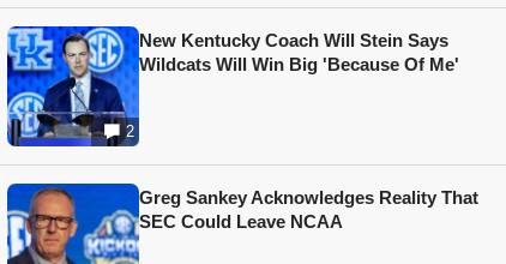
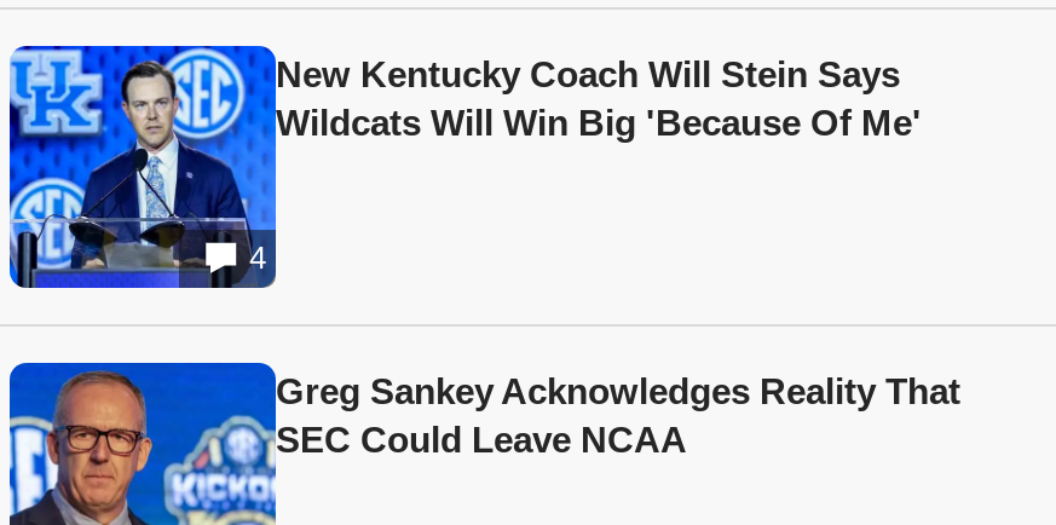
- 2
+ 4
